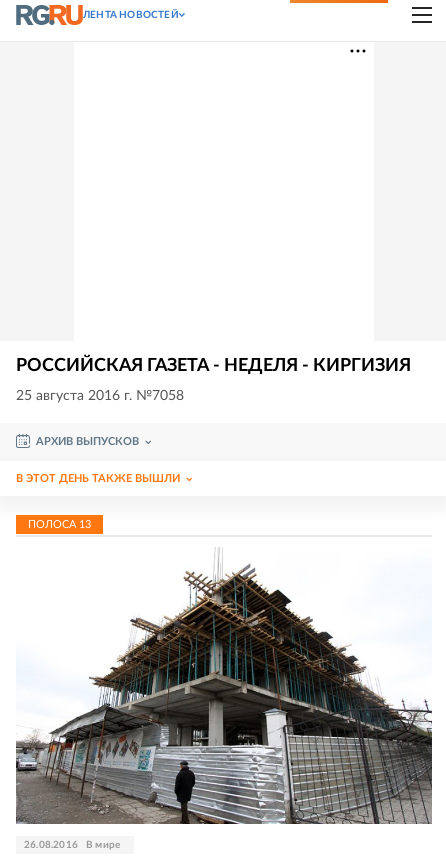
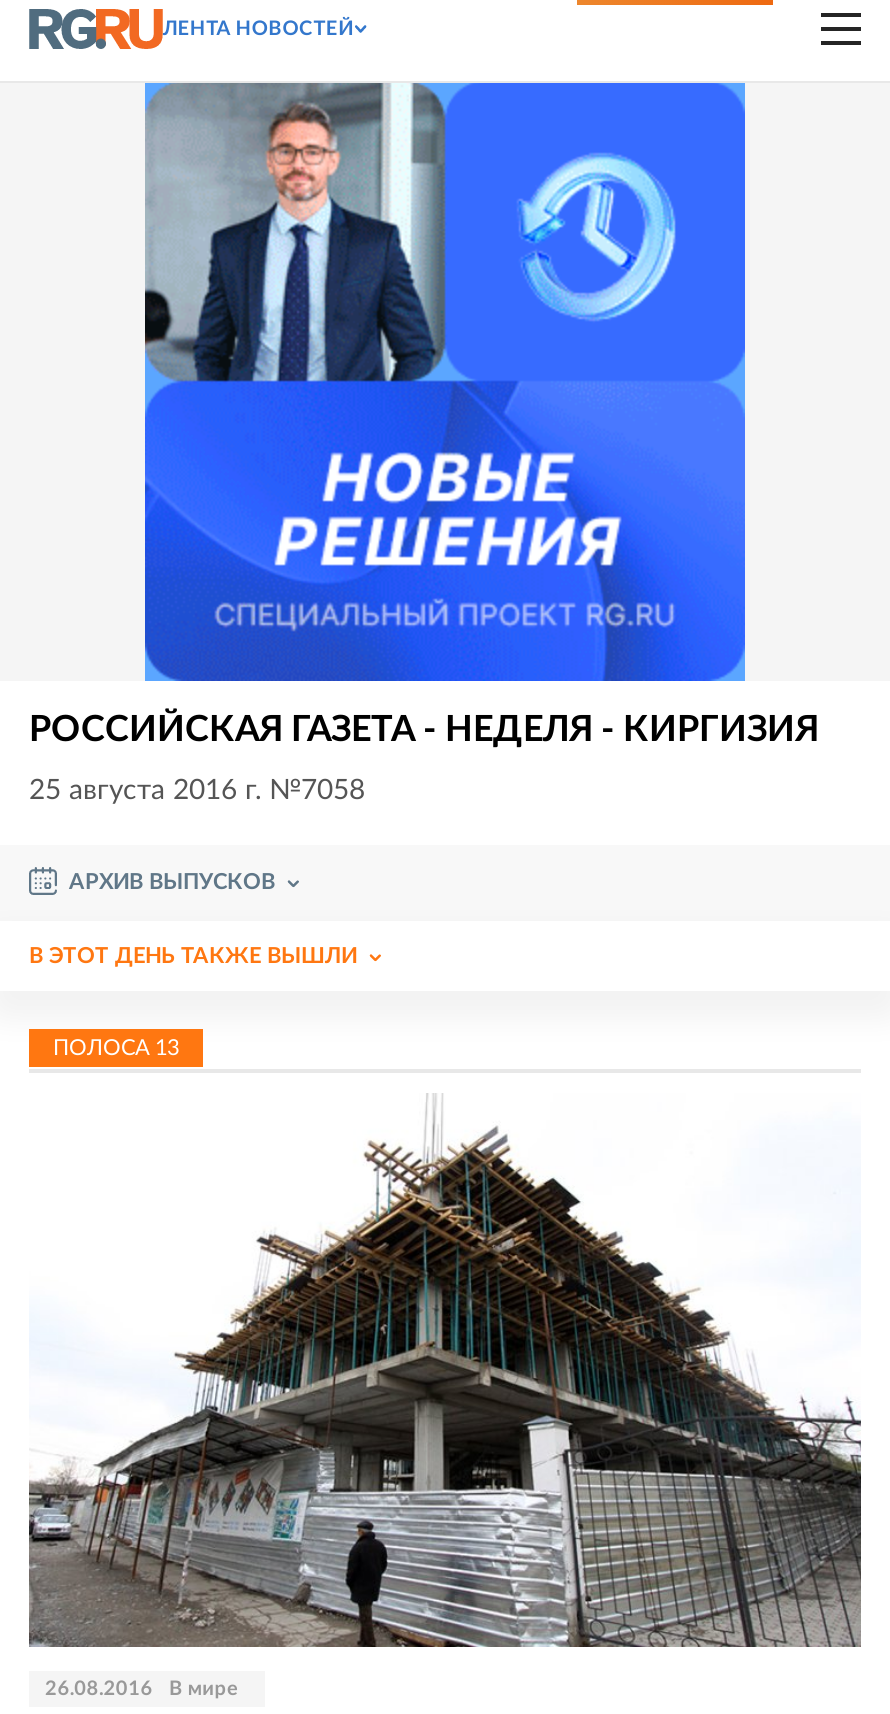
+ [image]
